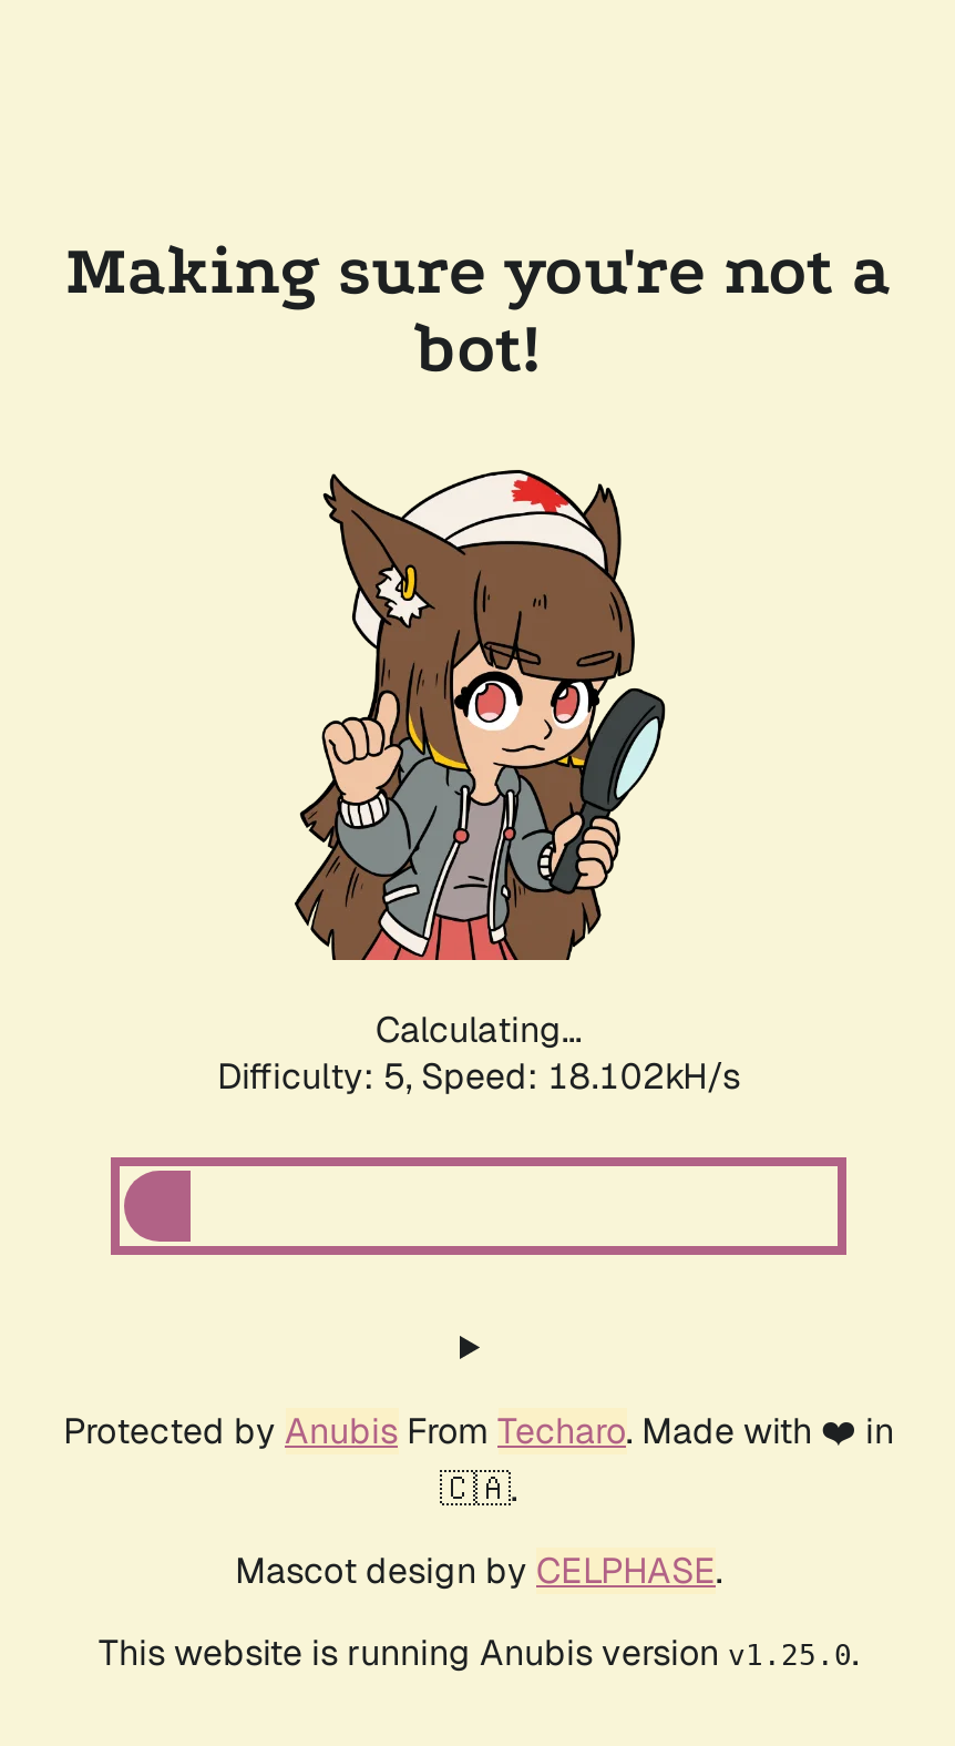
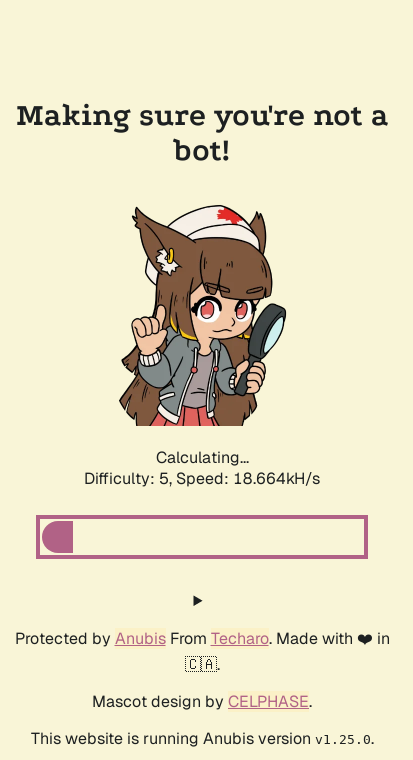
- Difficulty: 5, Speed: 18.102kH/s
+ Difficulty: 5, Speed: 18.664kH/s
